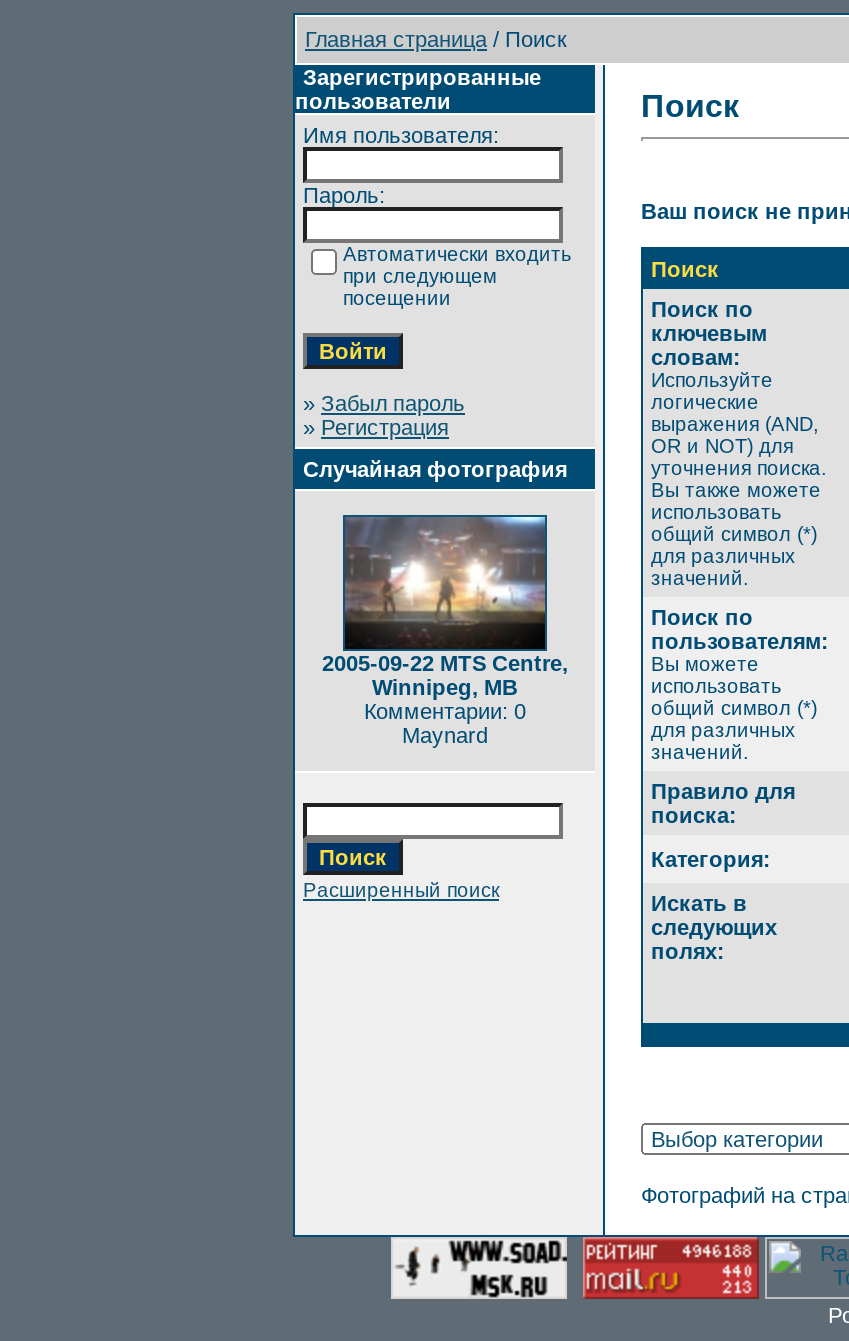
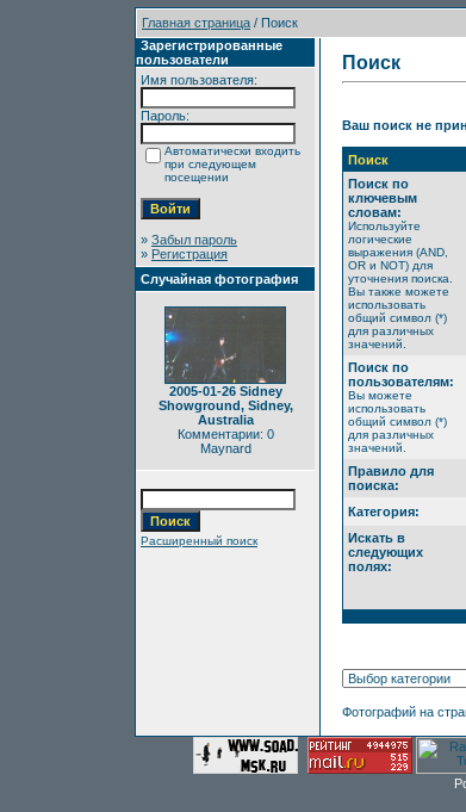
- [image]
- 2005-09-22 MTS Centre,
- Winnipeg, MB
+ [image]
+ 2005-01-26 Sidney
+ Showground, Sidney,
+ Australia
